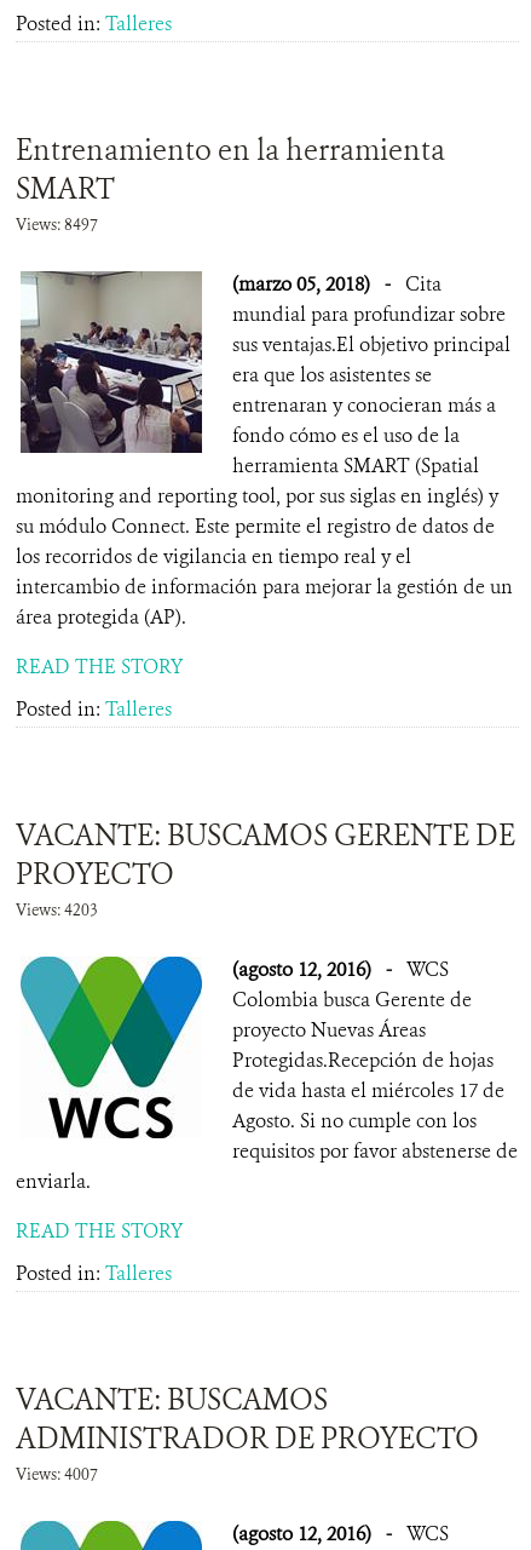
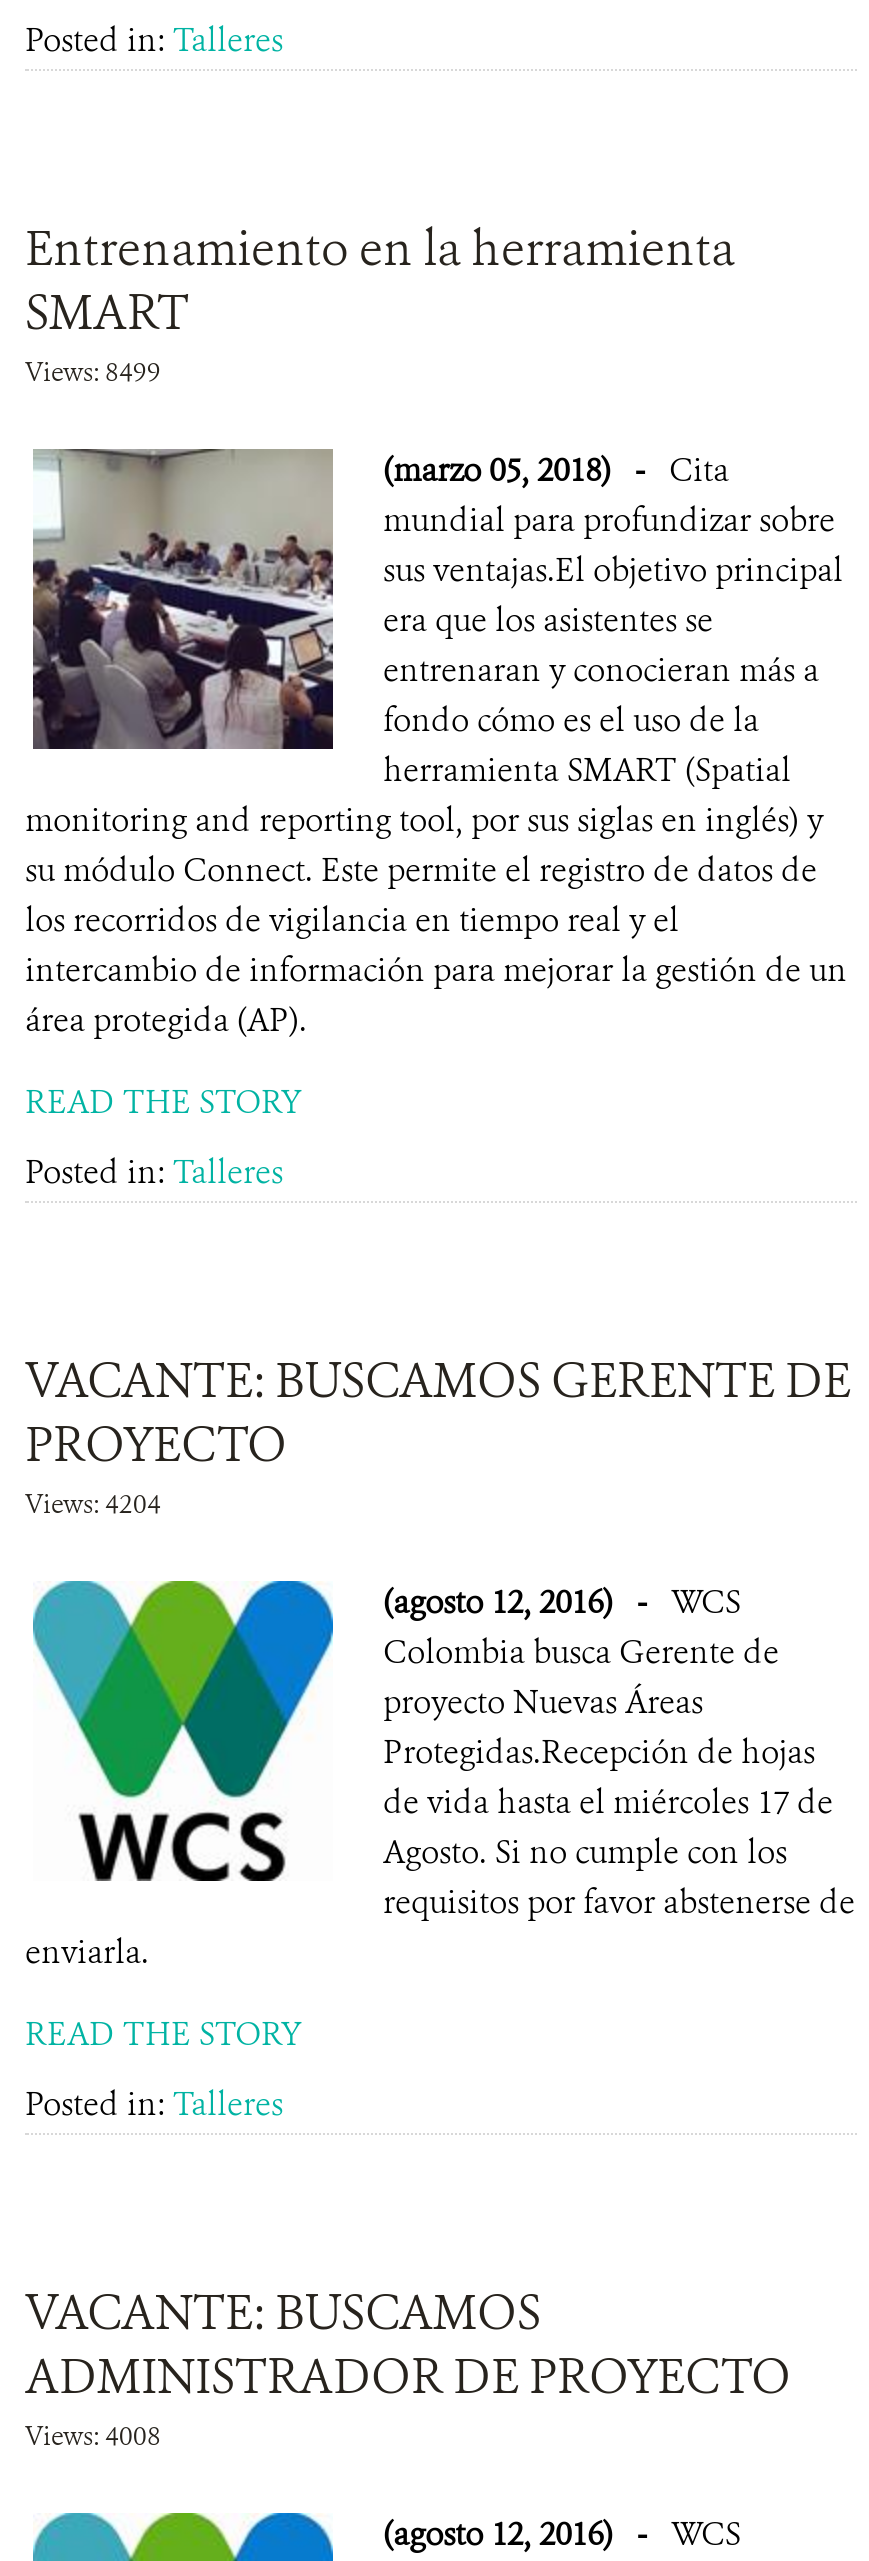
- Views: 8497
+ Views: 8499

- Views: 4203
+ Views: 4204

- Views: 4007
+ Views: 4008
